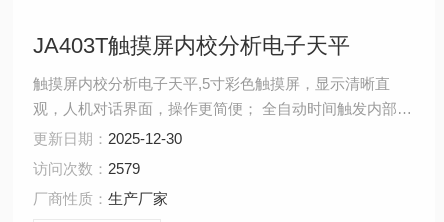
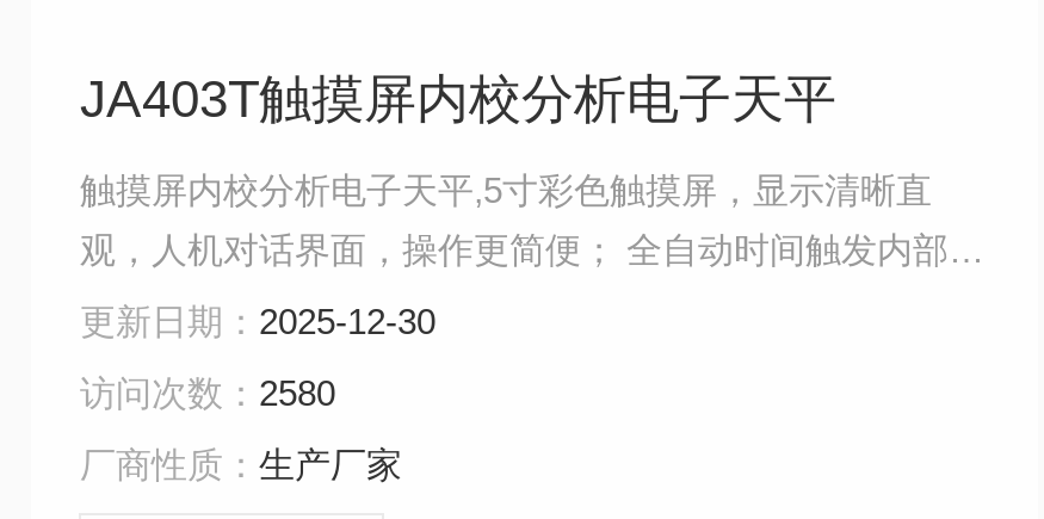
- 访问次数：2579
+ 访问次数：2580
